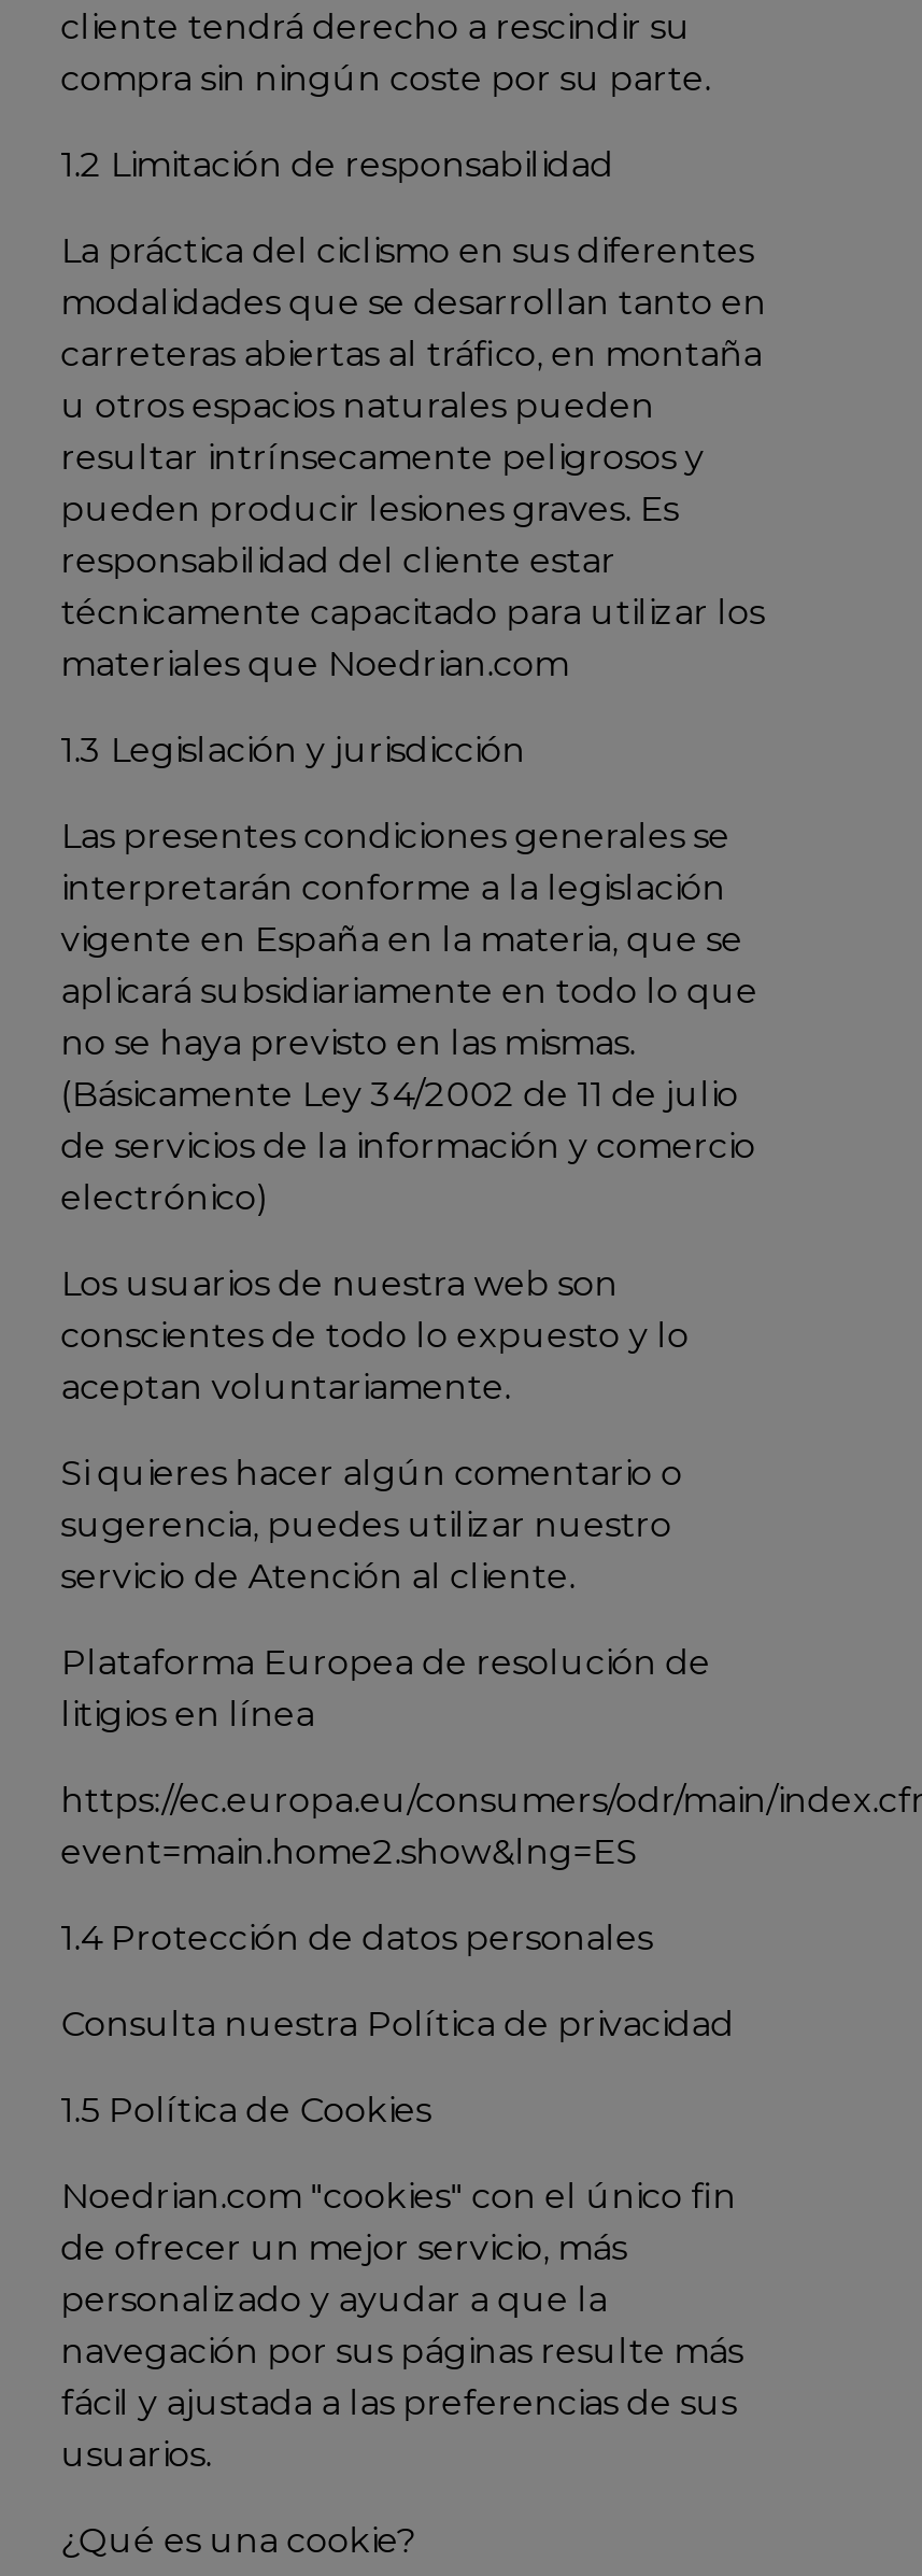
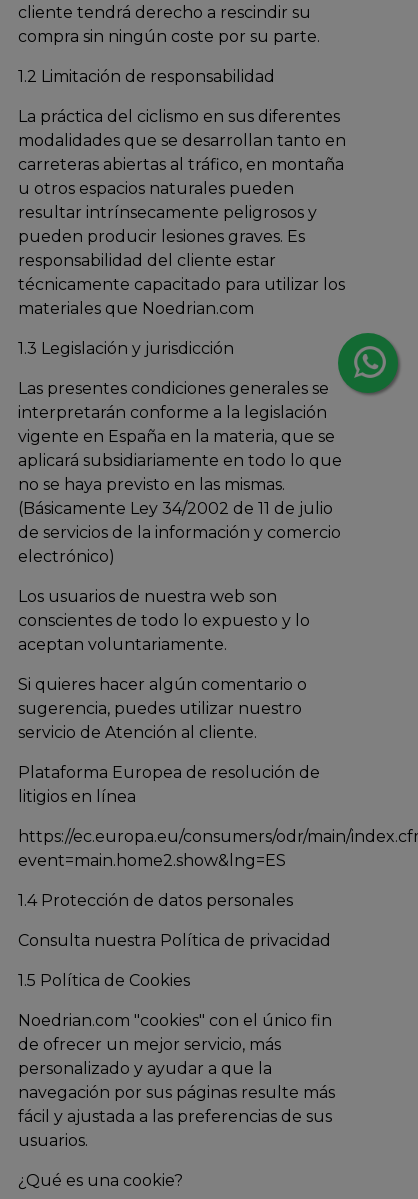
+ [image]
